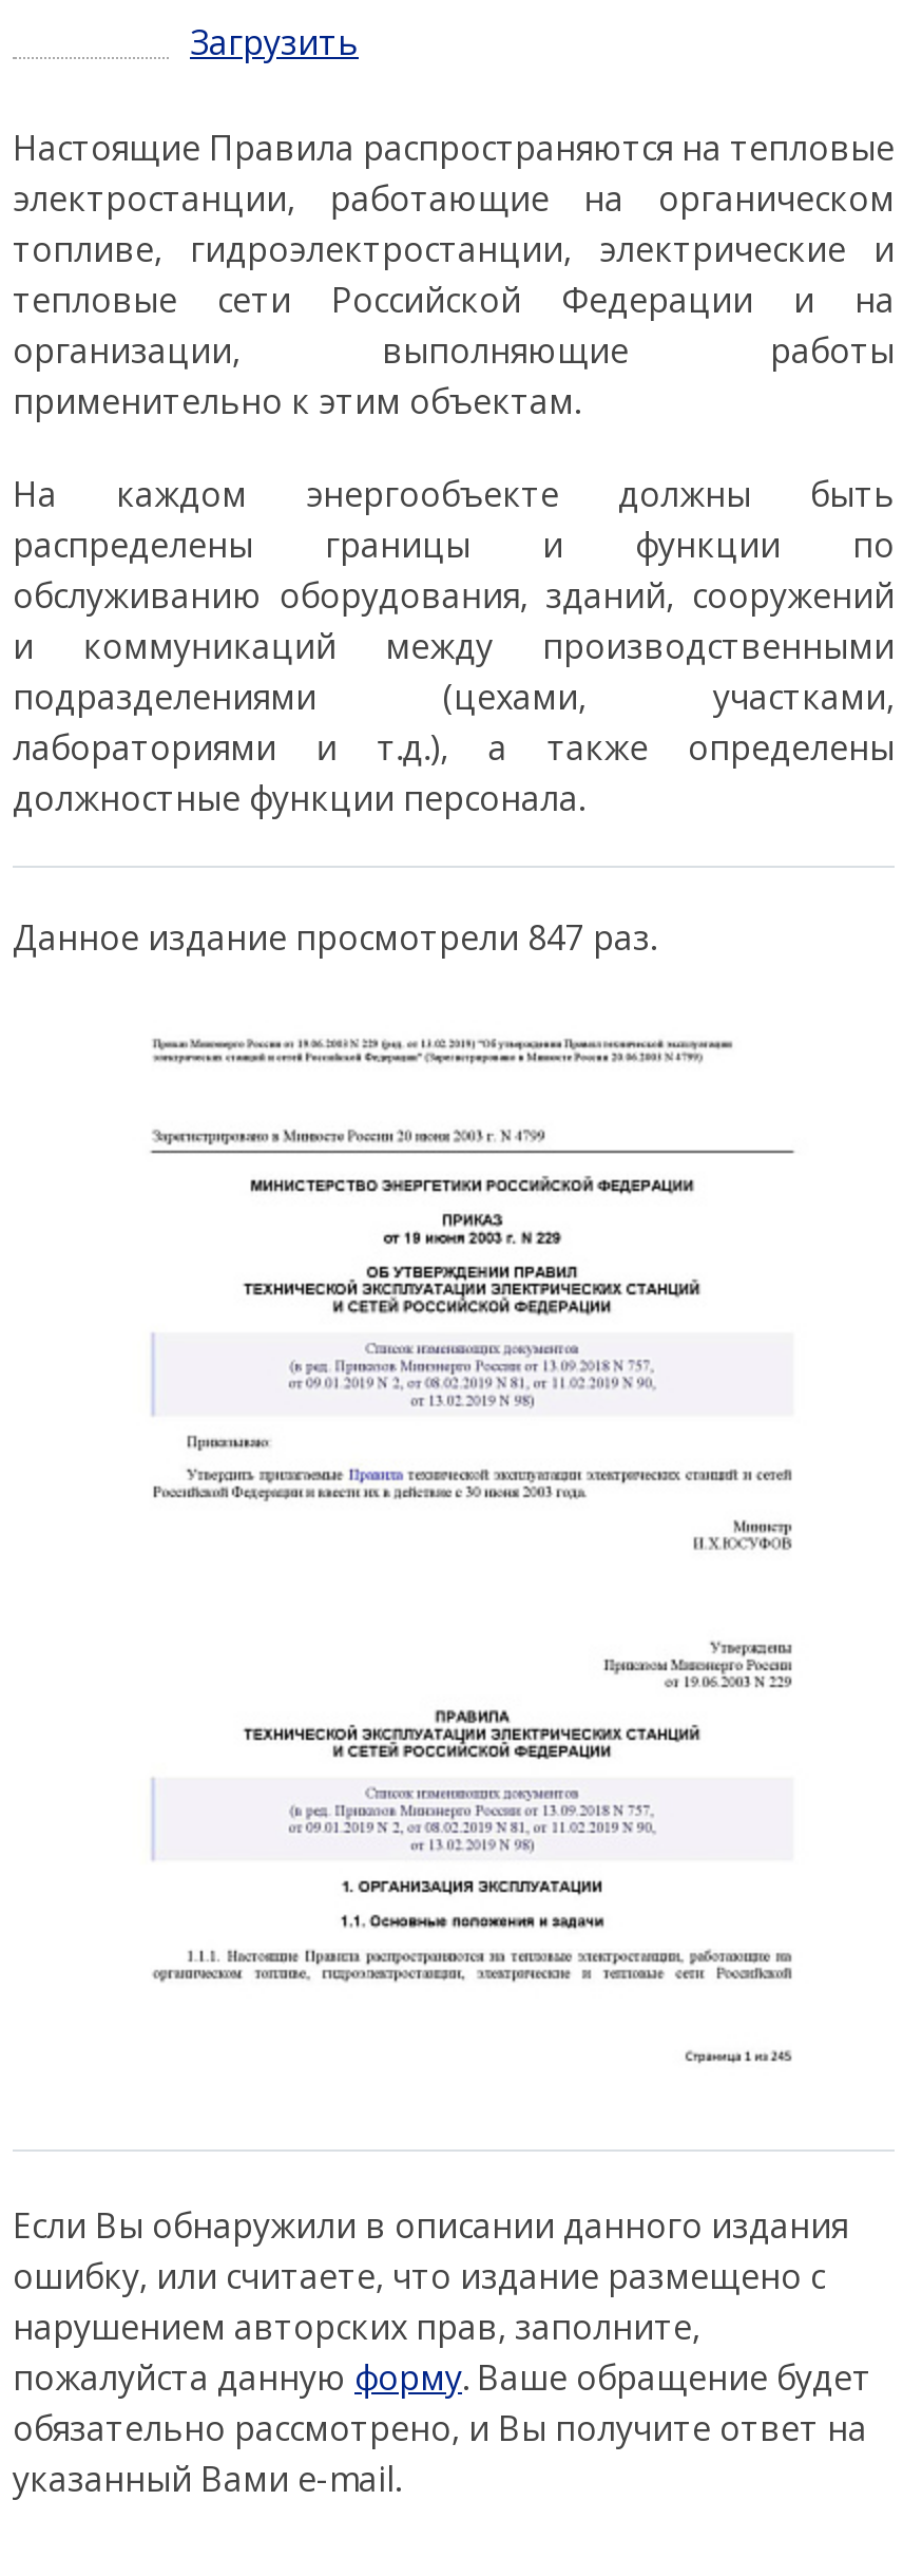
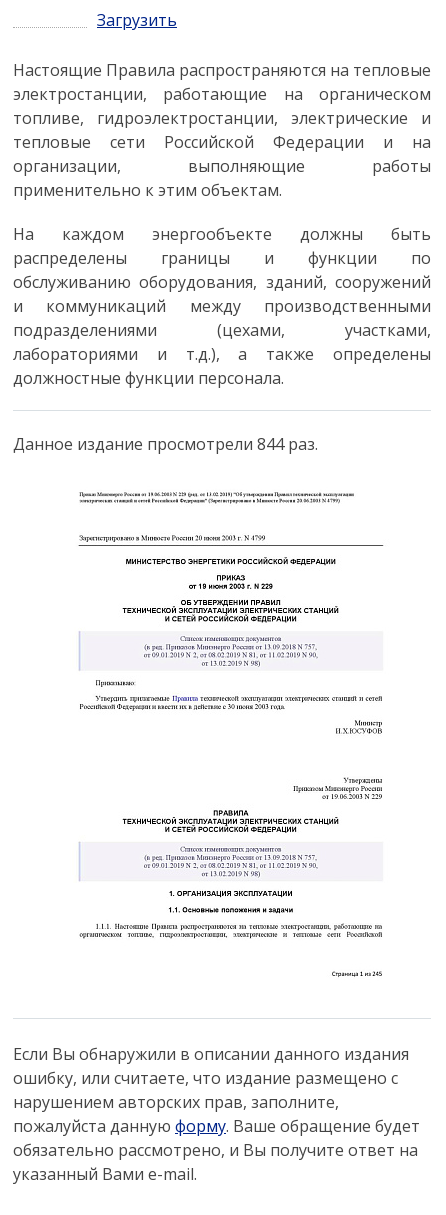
- Данное издание просмотрели 847 раз.
+ Данное издание просмотрели 844 раз.
